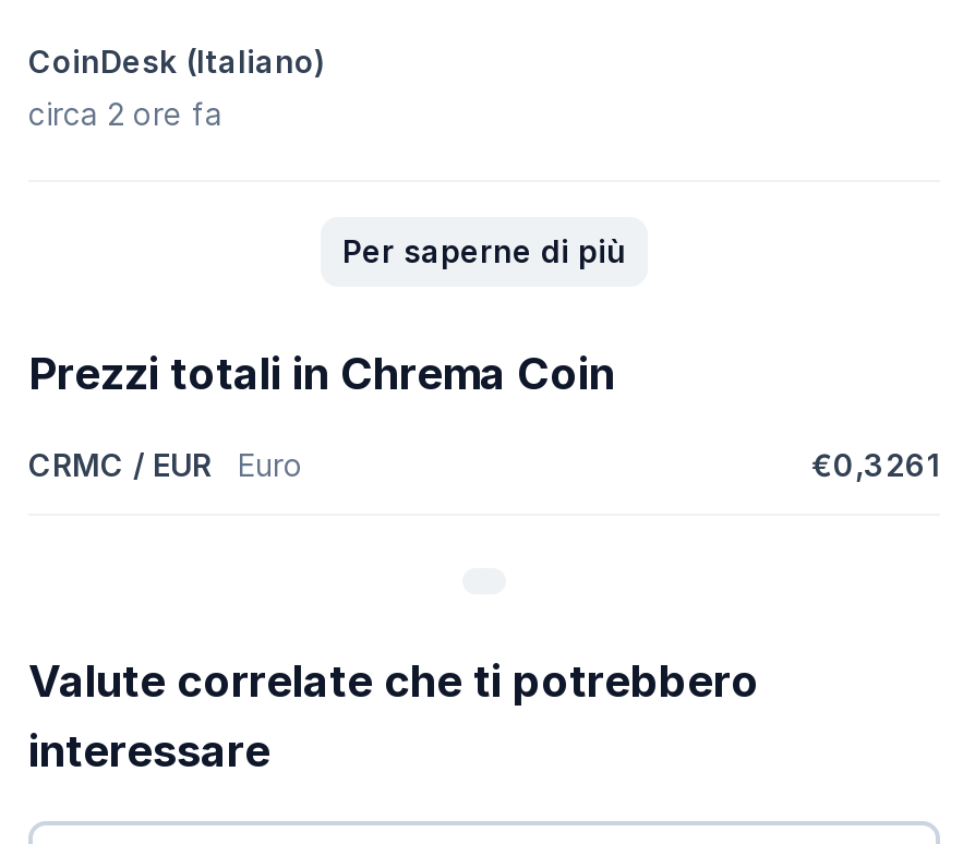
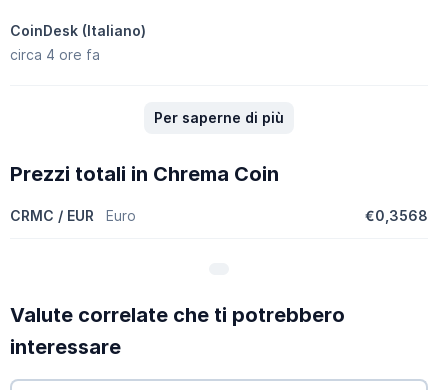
- circa 2 ore fa
+ circa 4 ore fa

- €0,3261
+ €0,3568
